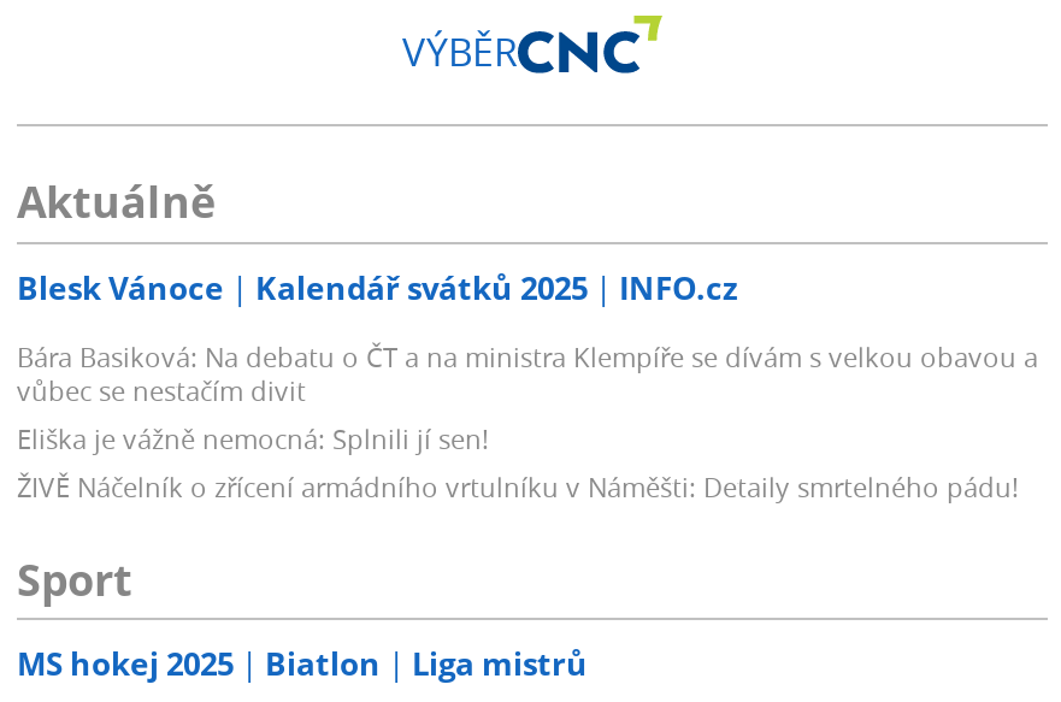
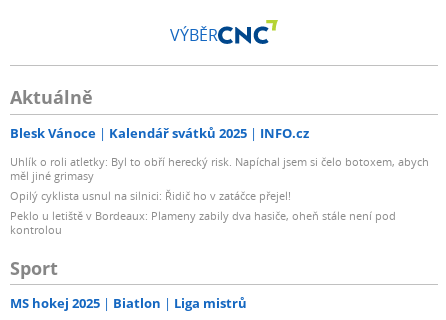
- Bára Basiková: Na debatu o ČT a na ministra Klempíře se dívám s velkou obavou a
- vůbec se nestačím divit
- Eliška je vážně nemocná: Splnili jí sen!
- ŽIVĚ Náčelník o zřícení armádního vrtulníku v Náměšti: Detaily smrtelného pádu!
+ Uhlík o roli atletky: Byl to obří herecký risk. Napíchal jsem si čelo botoxem, abych
+ měl jiné grimasy
+ Opilý cyklista usnul na silnici: Řidič ho v zatáčce přejel!
+ Peklo u letiště v Bordeaux: Plameny zabily dva hasiče, oheň stále není pod
+ kontrolou
